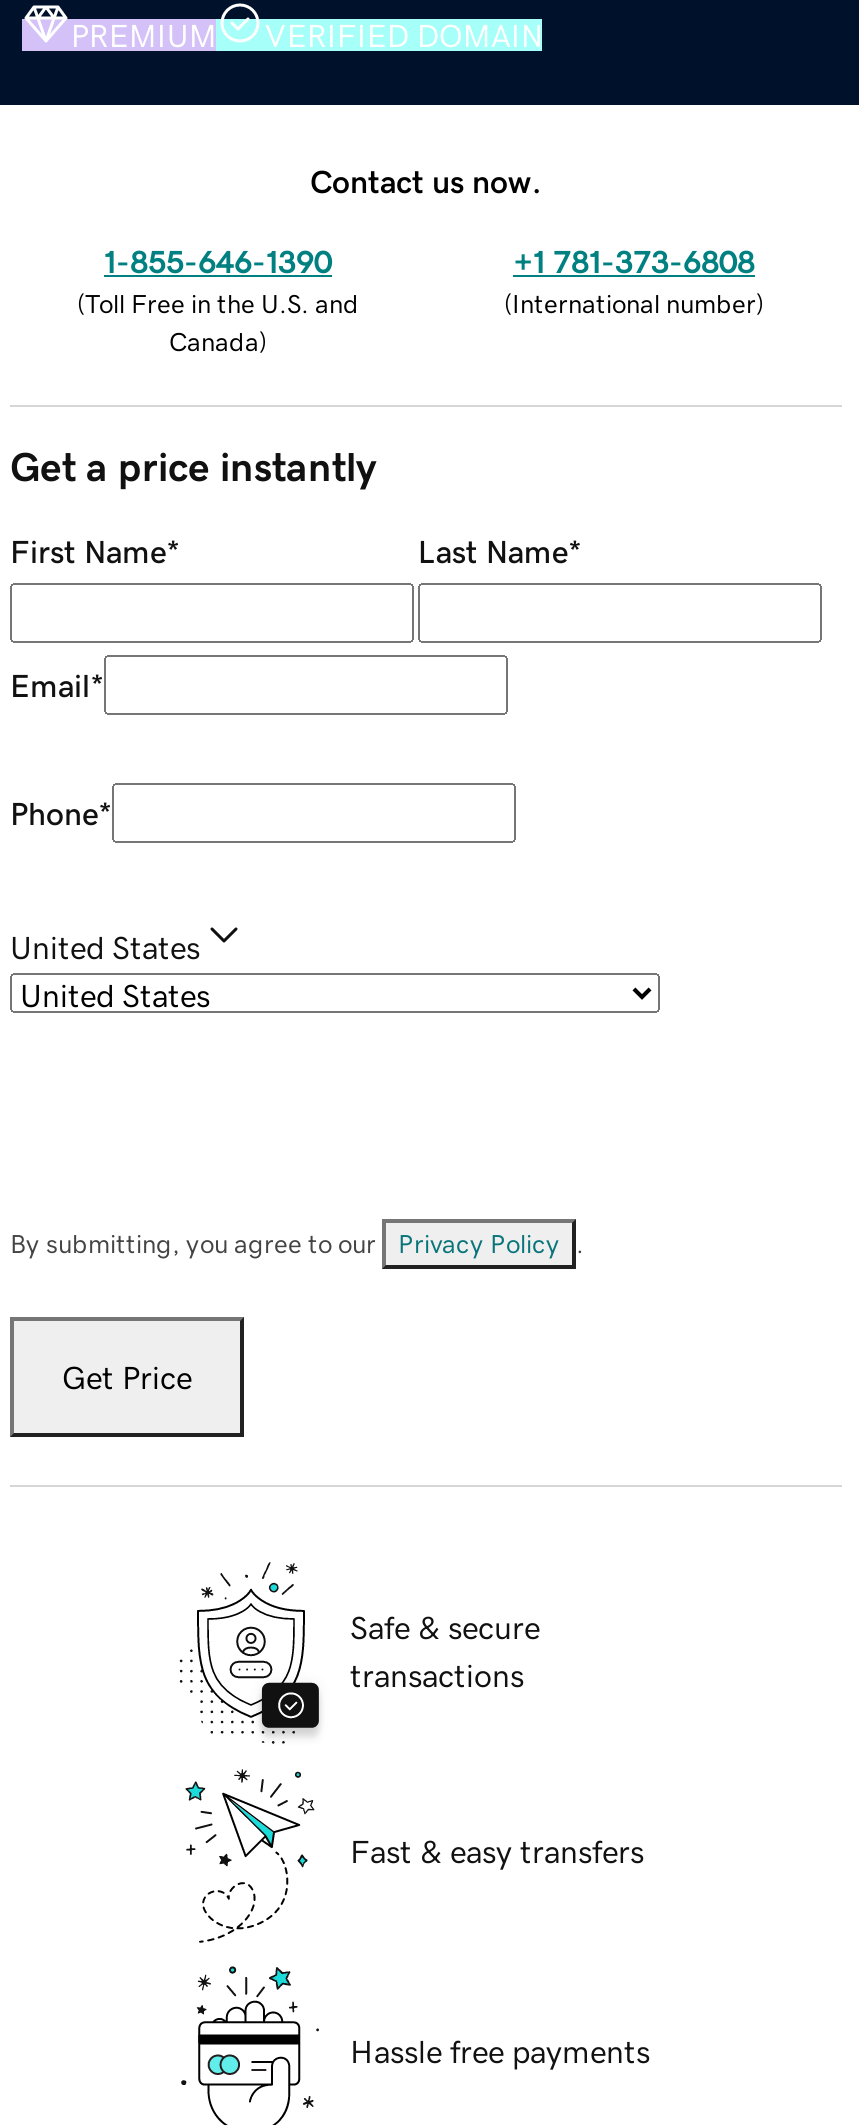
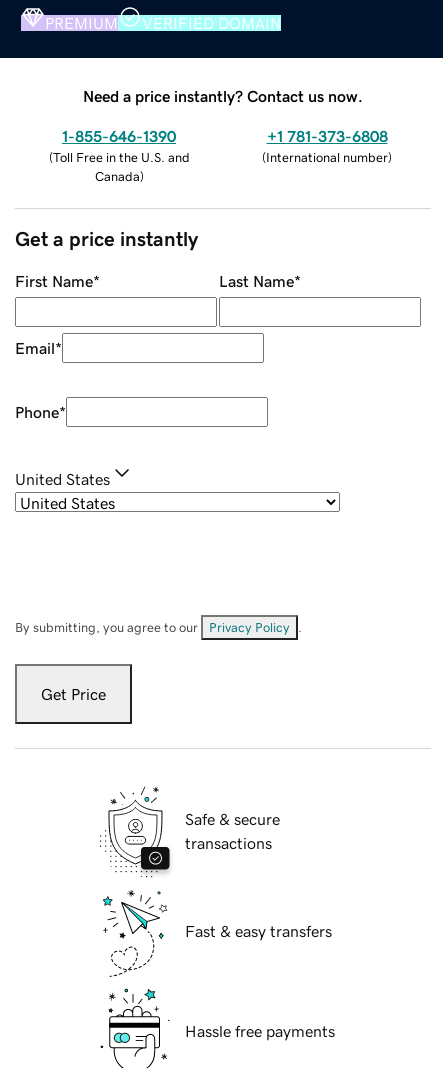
- Contact us now.
+ Need a price instantly? Contact us now.
